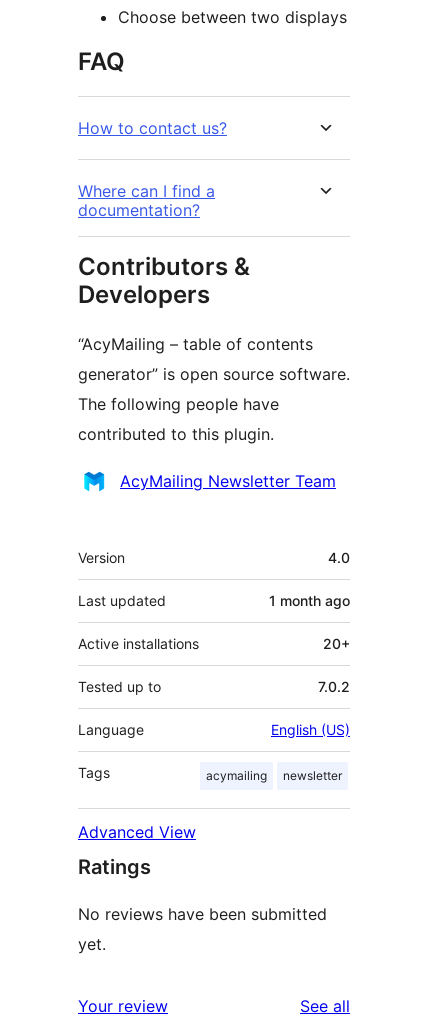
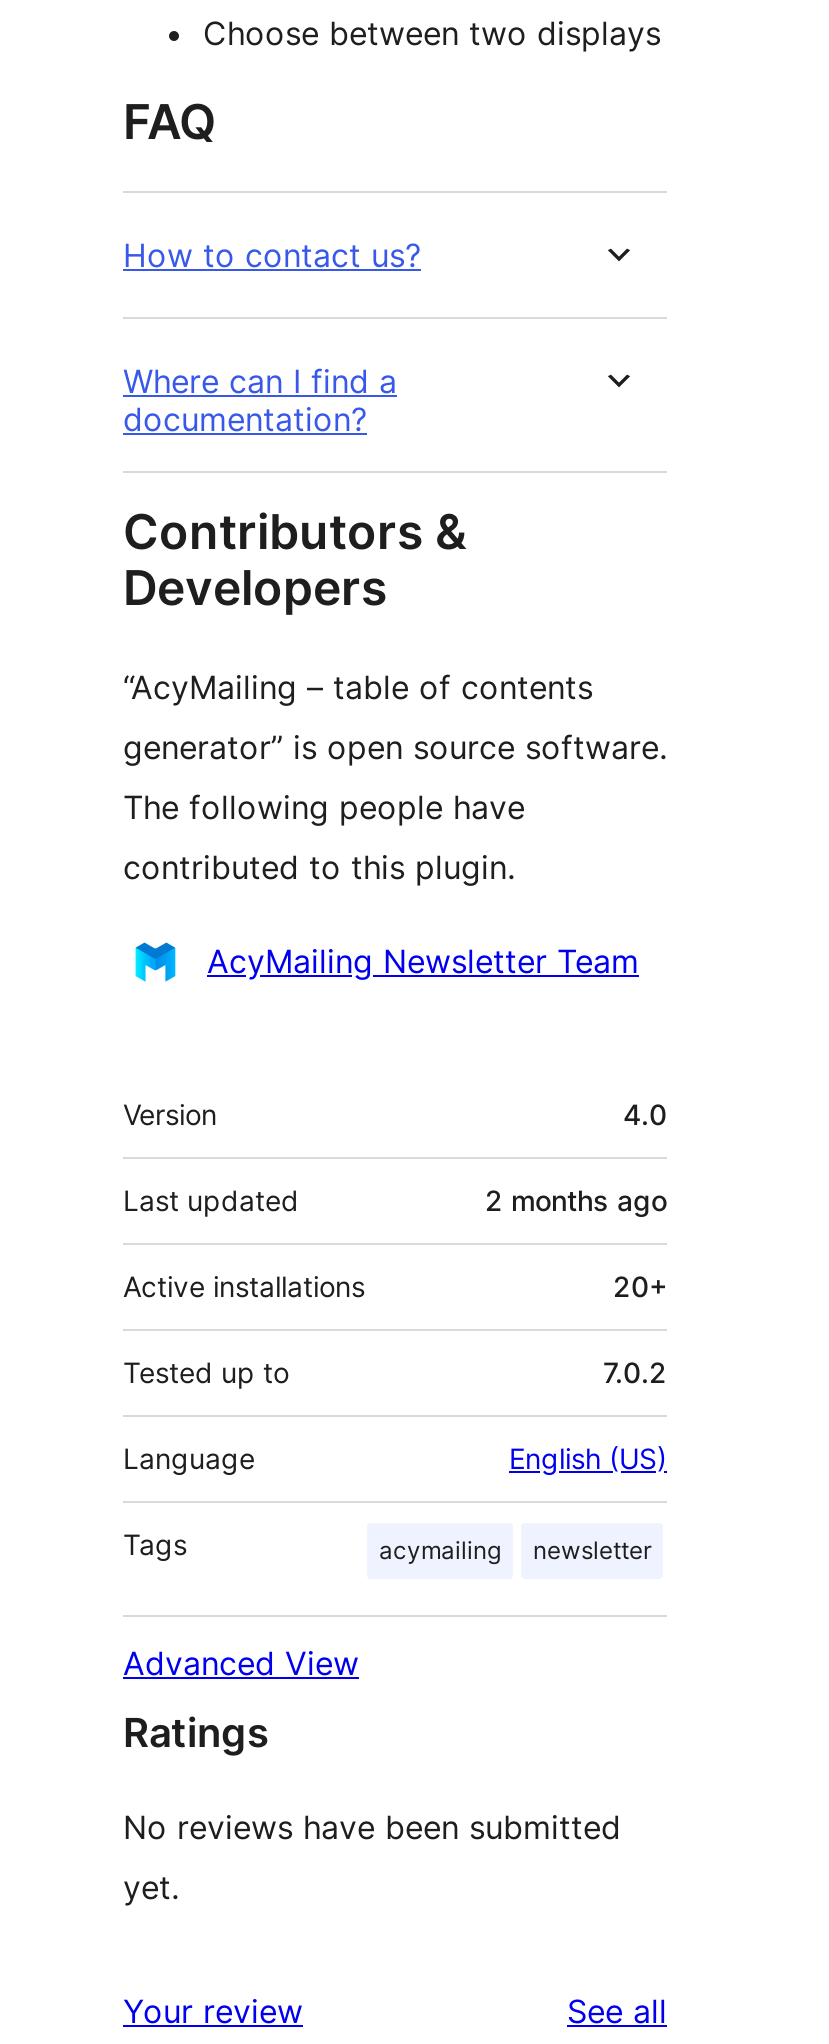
- 1 month ago
+ 2 months ago
